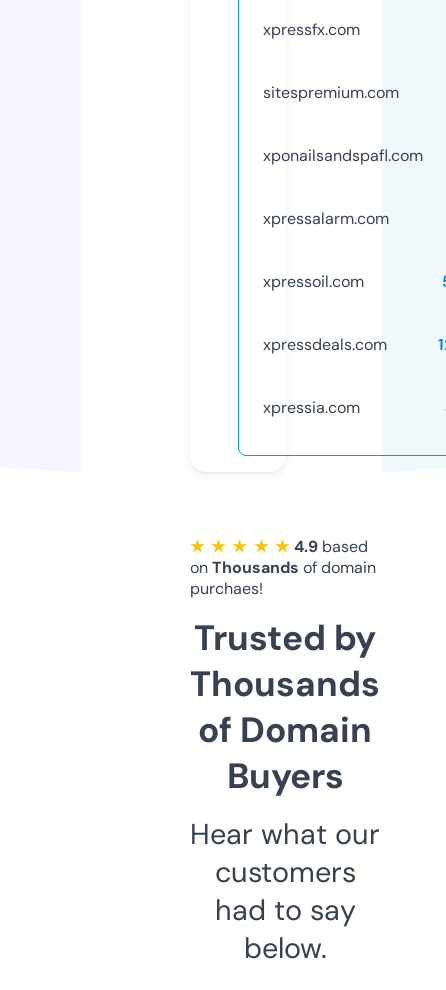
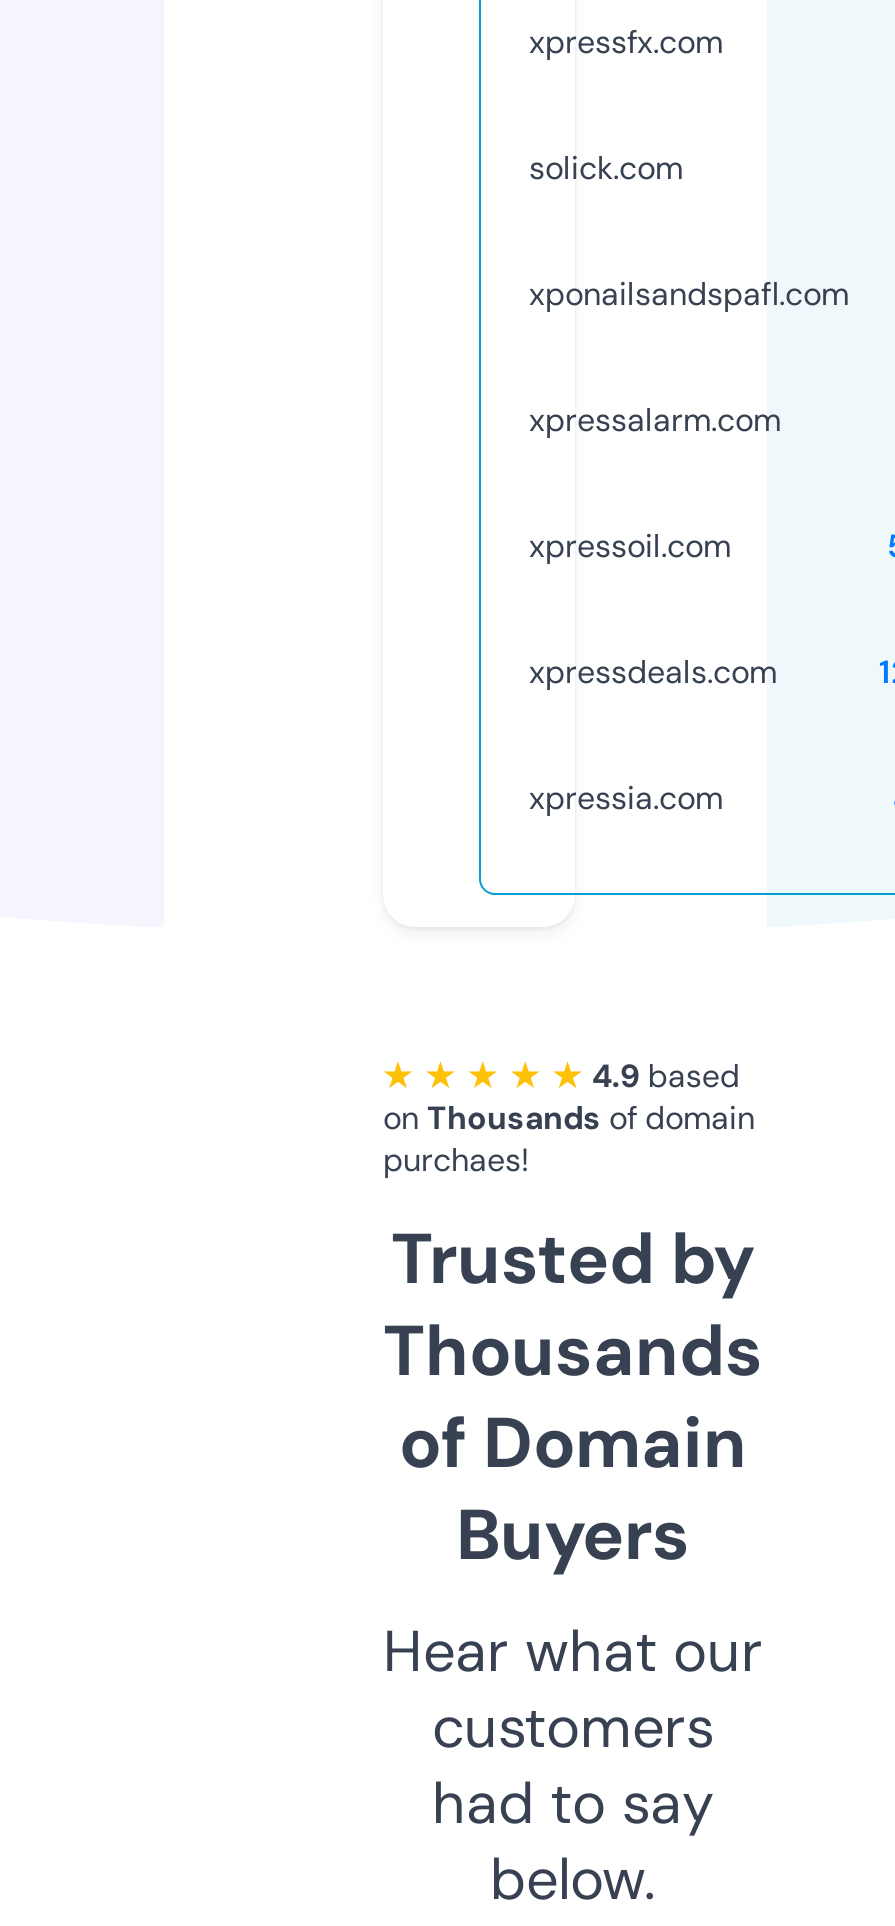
- sitespremium.com
+ solick.com
